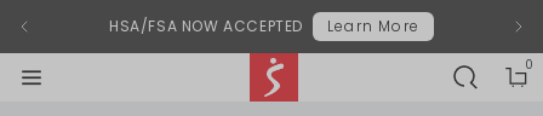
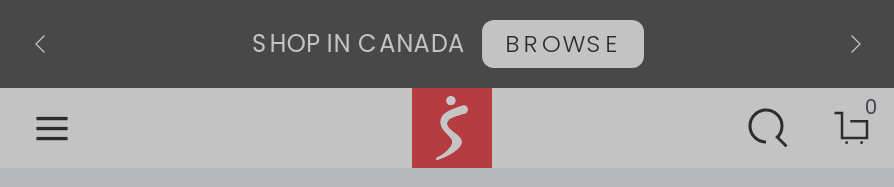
- HSA/FSA NOW ACCEPTED
- Learn More
+ SHOP IN CANADA
+ BROWSE
